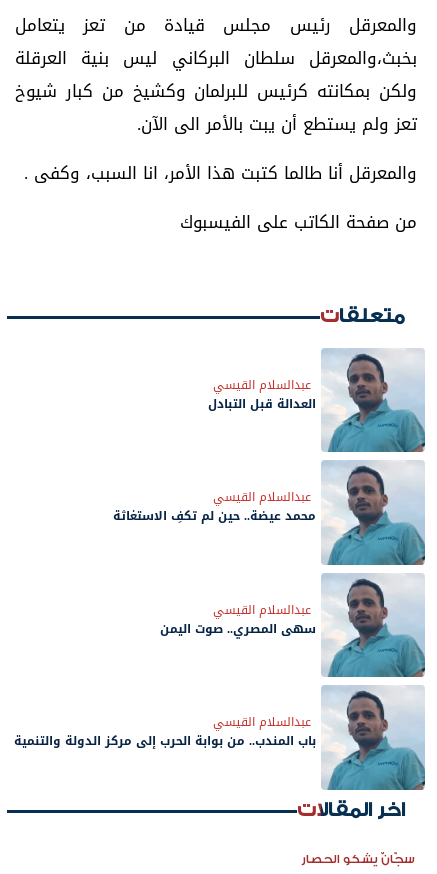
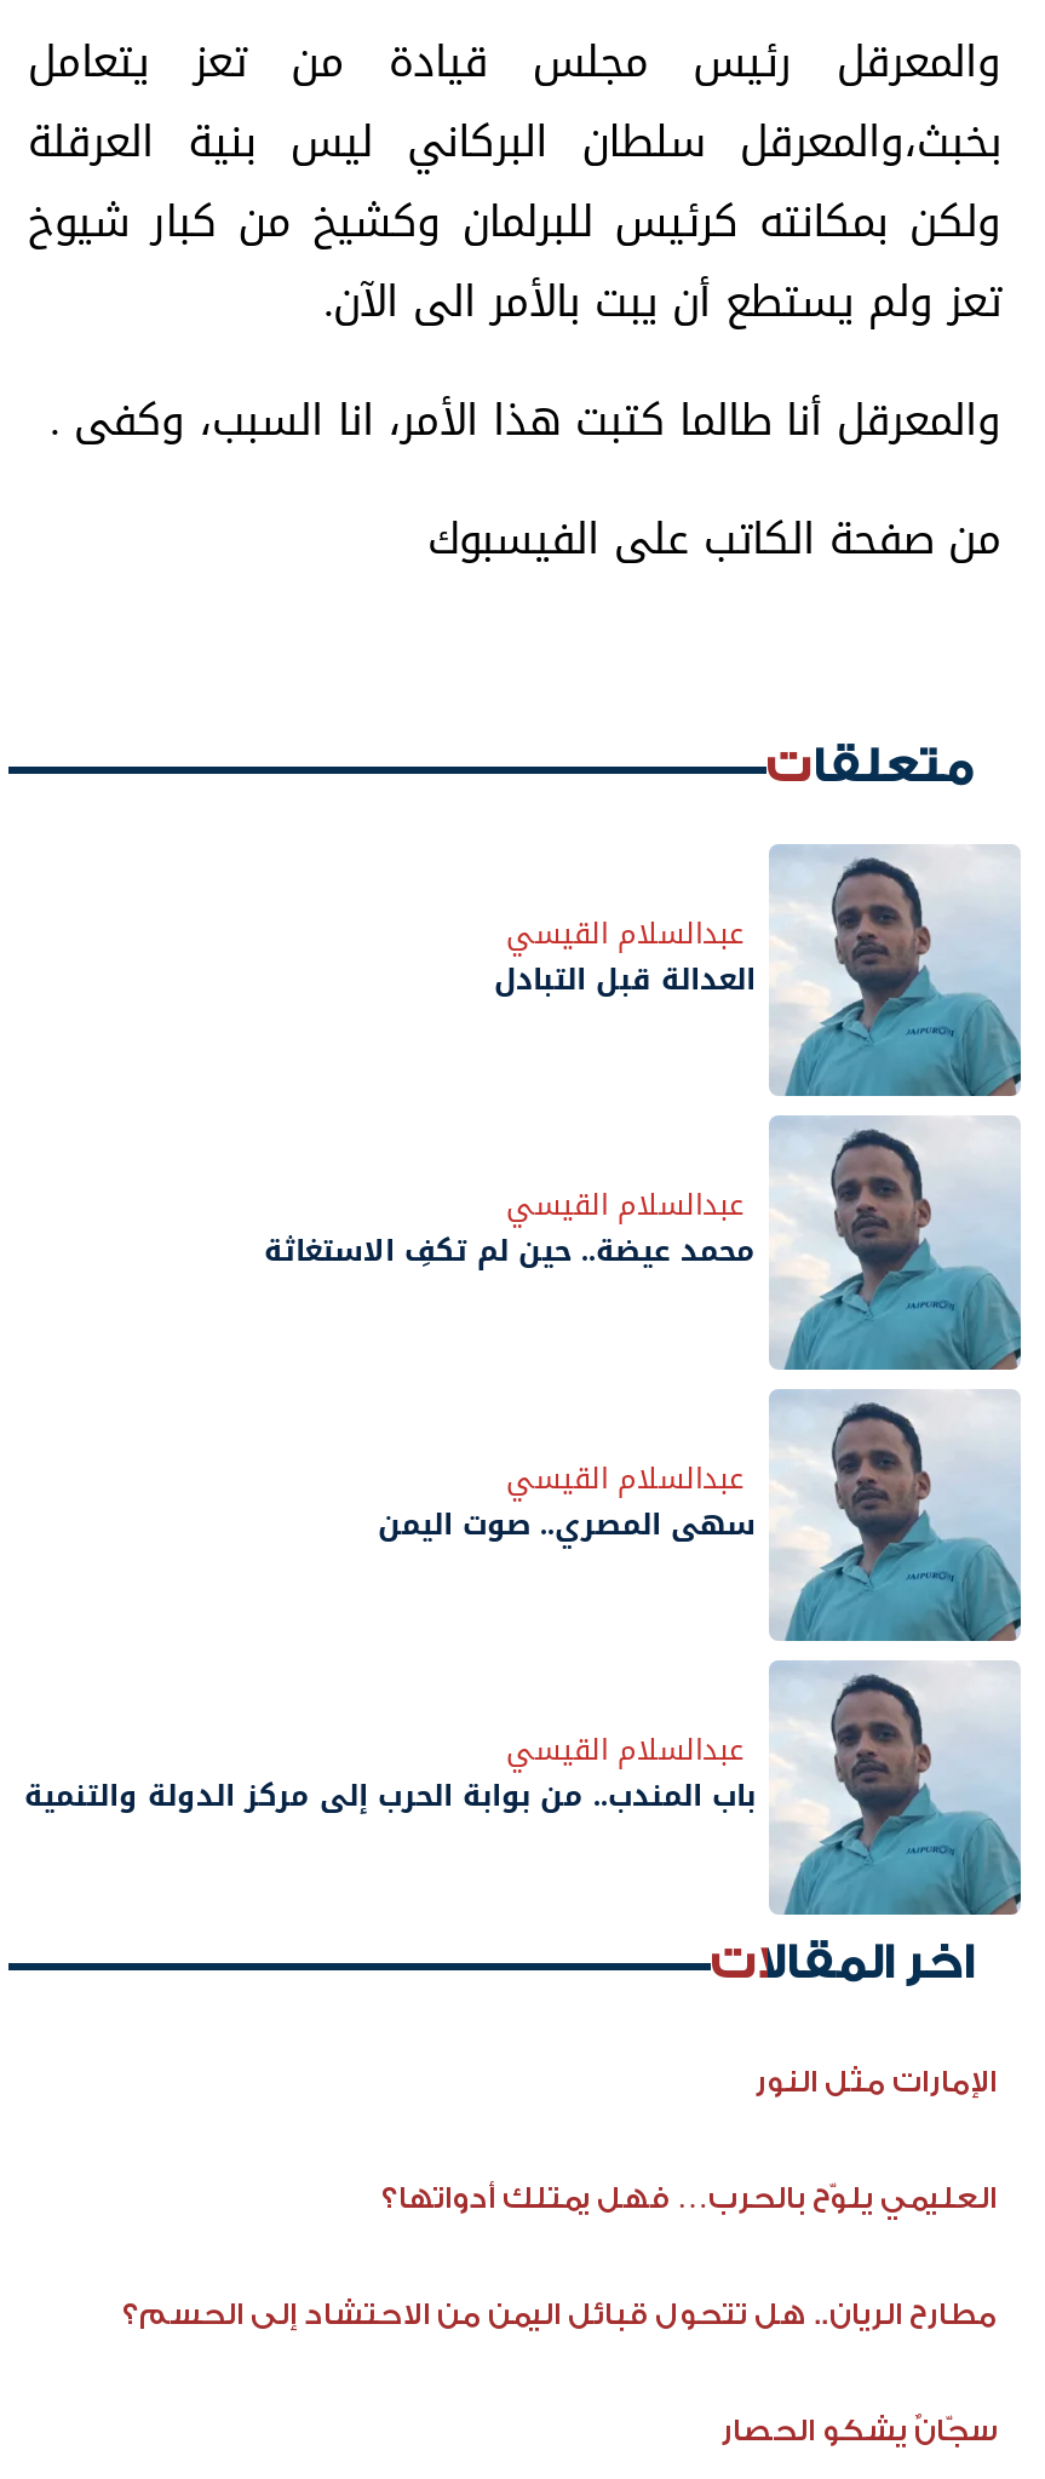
+ الإمارات مثل النور
+ العليمي يلوّح بالحرب… فهل يمتلك أدواتها؟
+ مطارح الريان.. هل تتحول قبائل اليمن من الاحتشاد إلى الحسم؟
